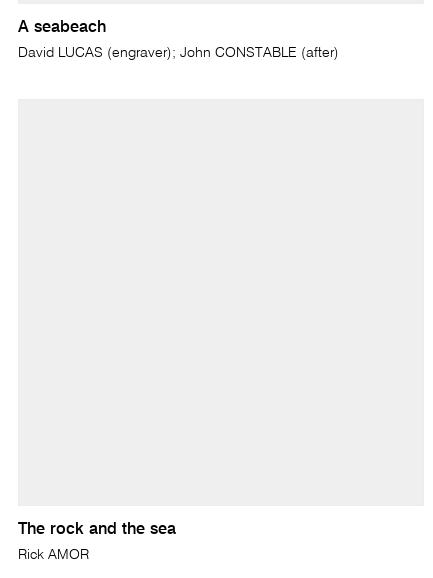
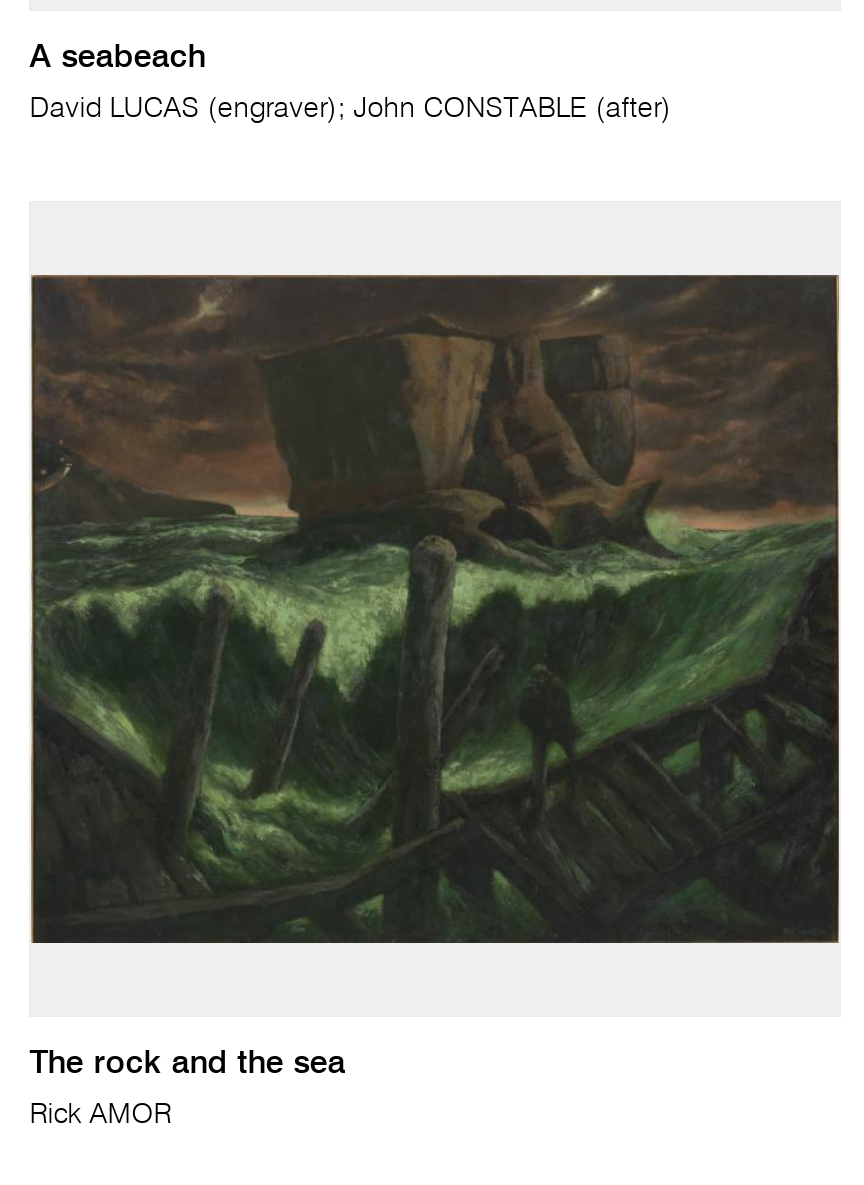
+ [image]
